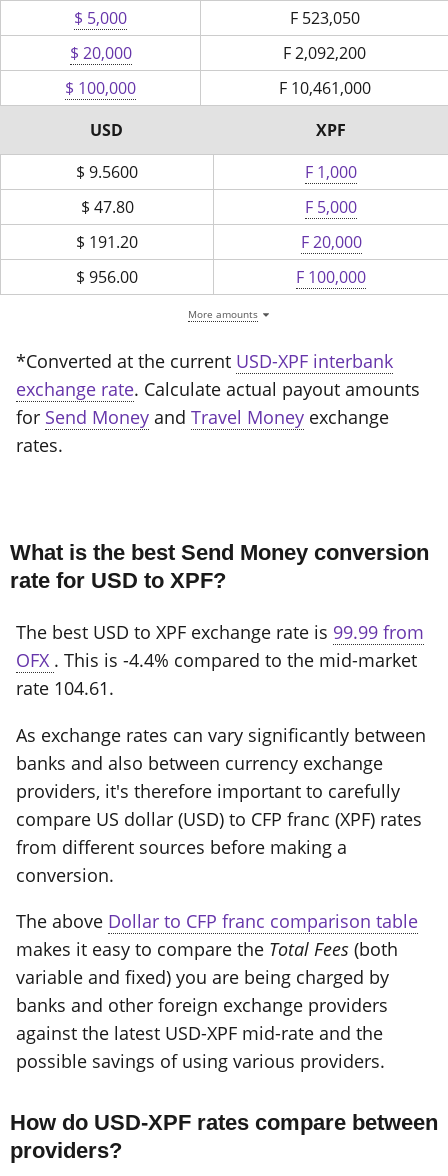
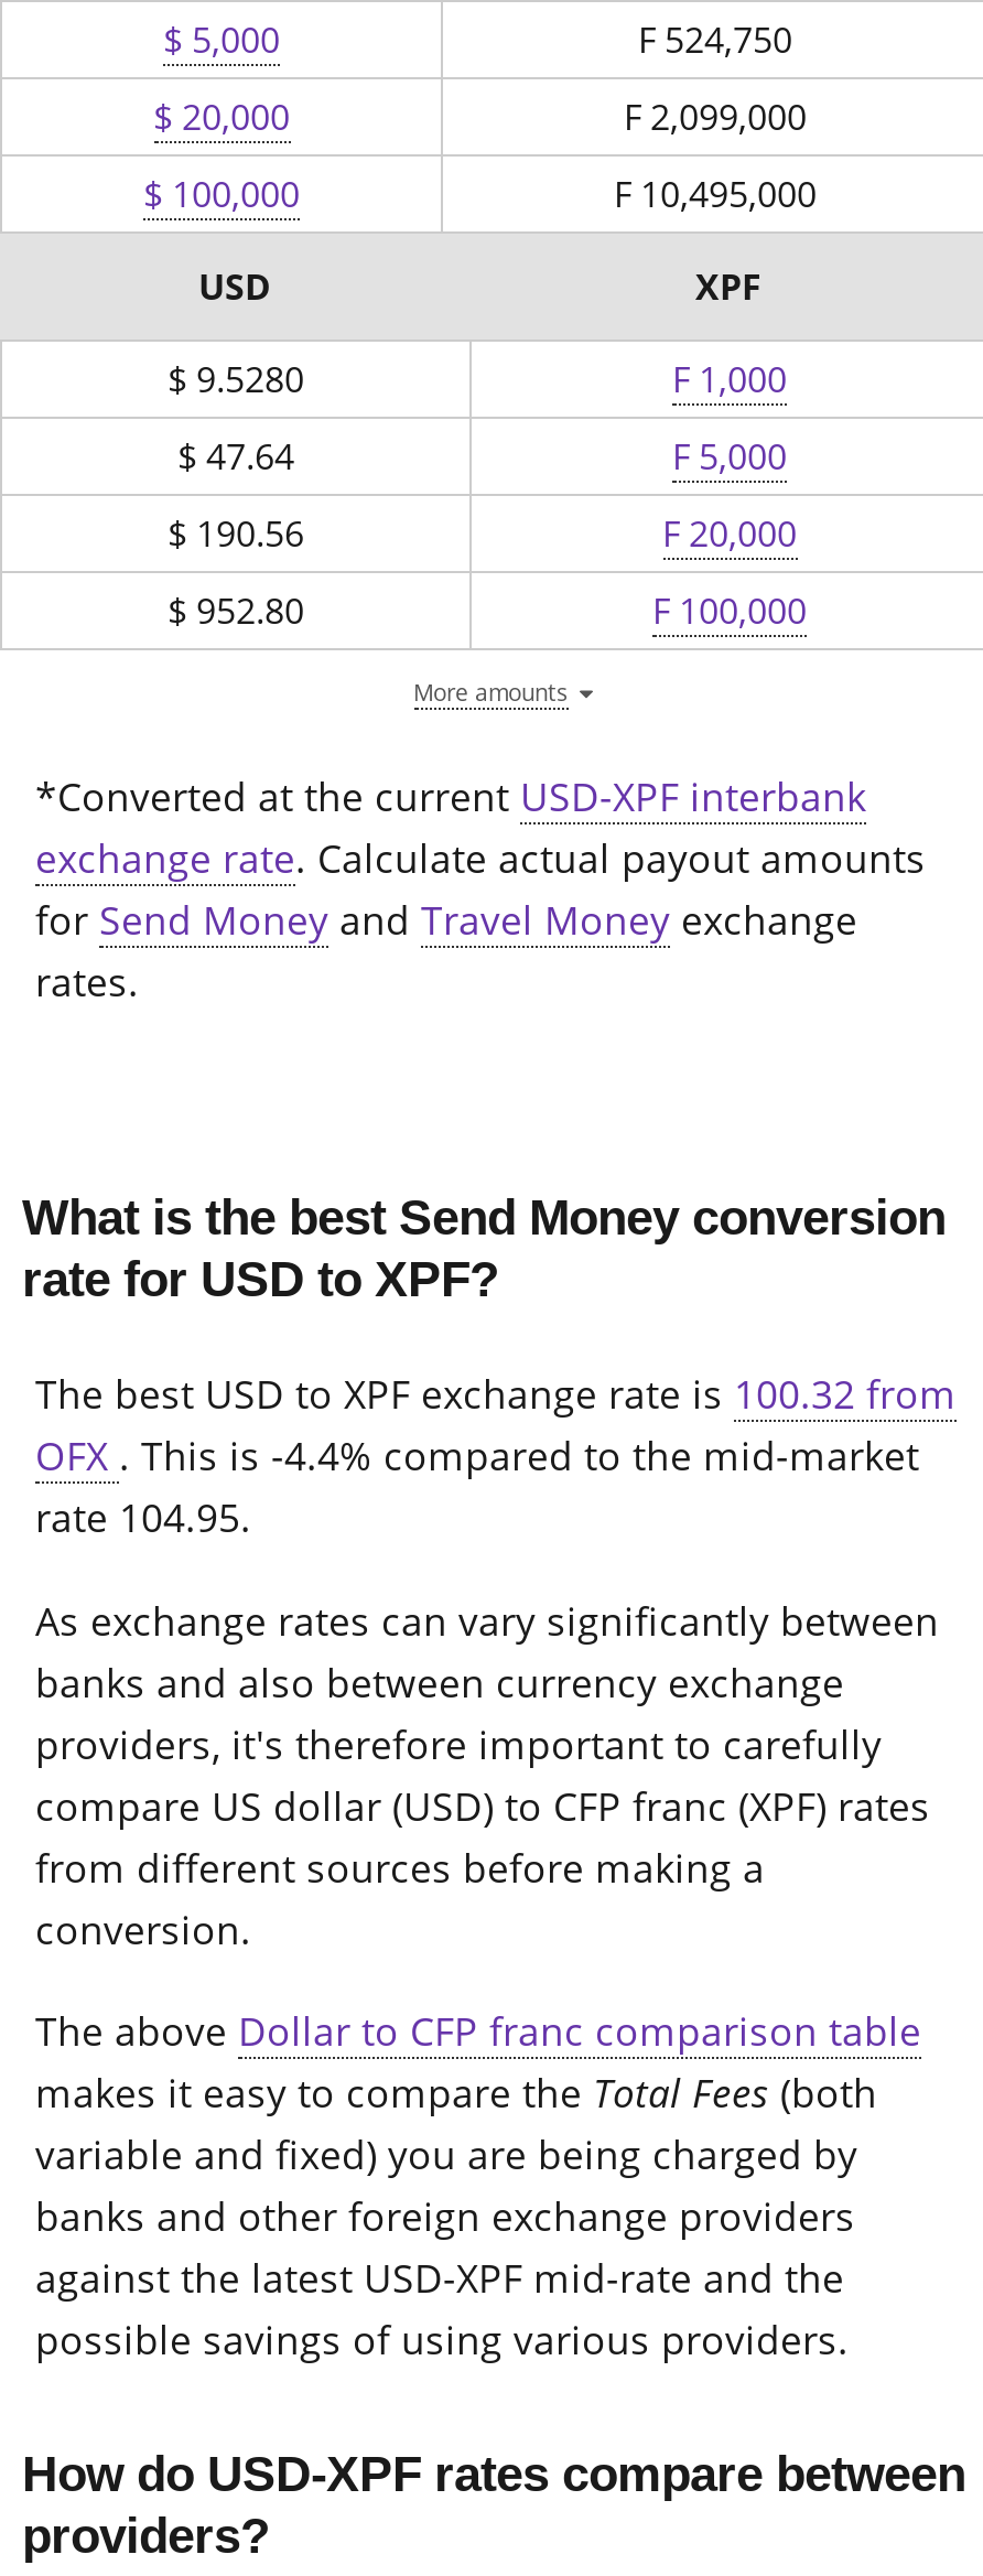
- F 523,050
+ F 524,750

- F 2,092,200
+ F 2,099,000

- F 10,461,000
+ F 10,495,000

- $9.5600
+ $9.5280

- $47.80
+ $47.64

- $191.20
+ $190.56

- $956.00
+ $952.80

- The best USD to XPF exchange rate is 99.99 from
+ The best USD to XPF exchange rate is 100.32 from

- rate 104.61.
+ rate 104.95.
